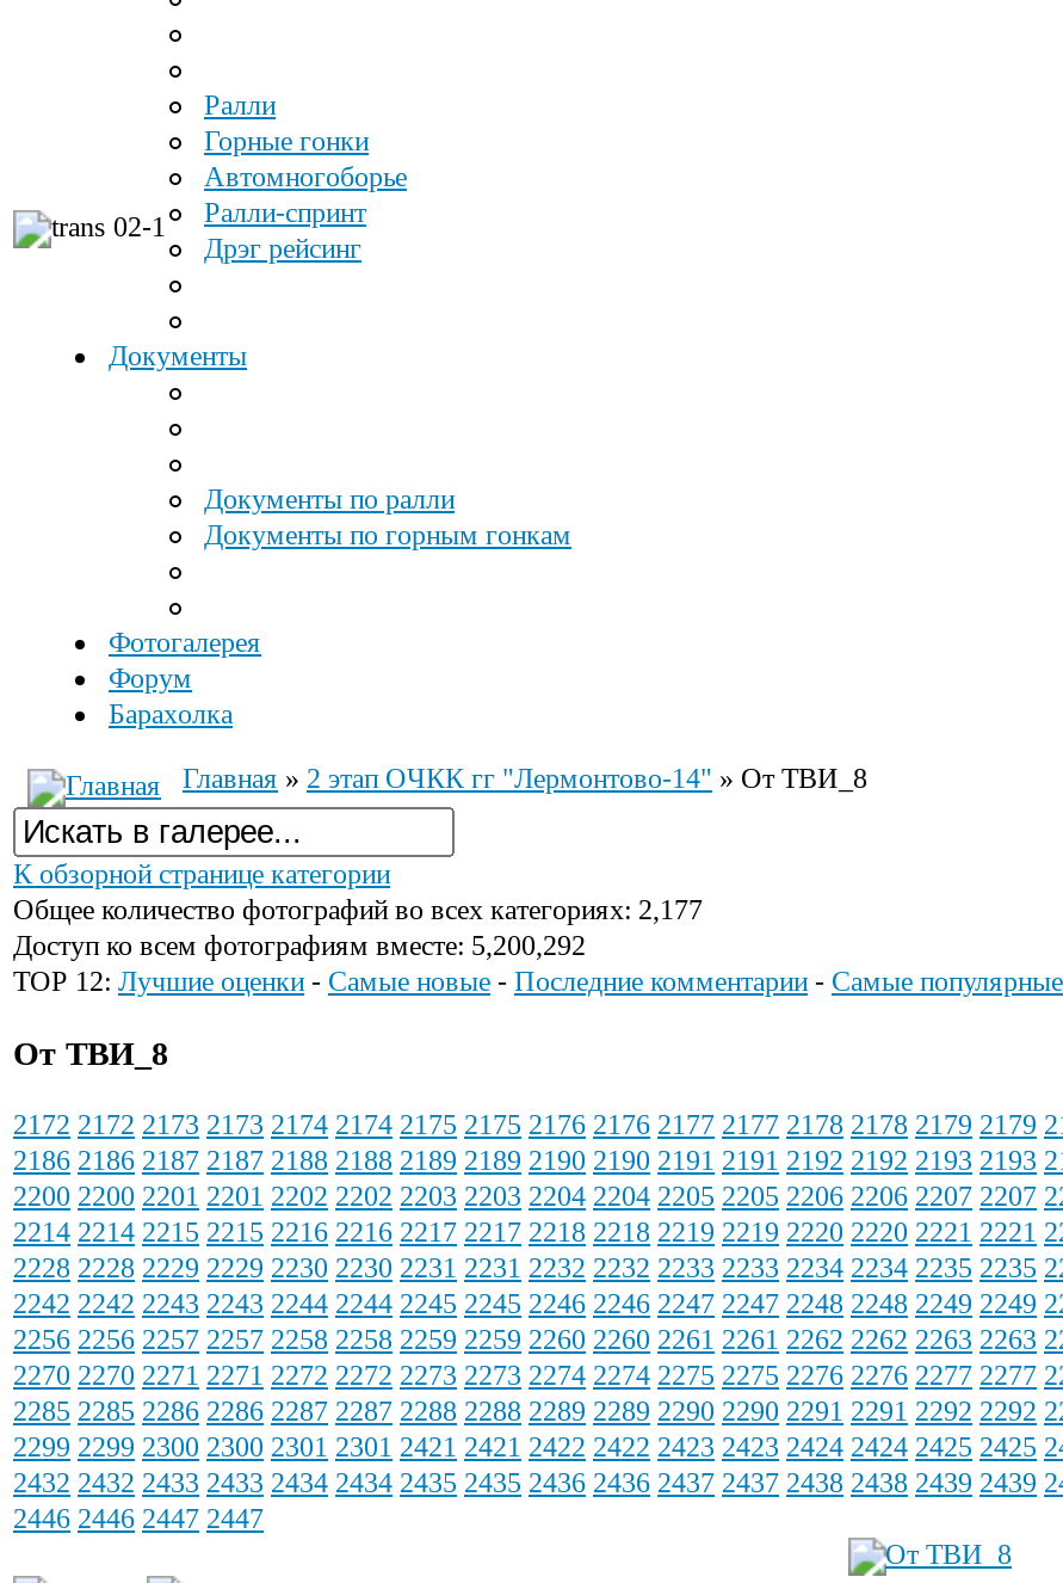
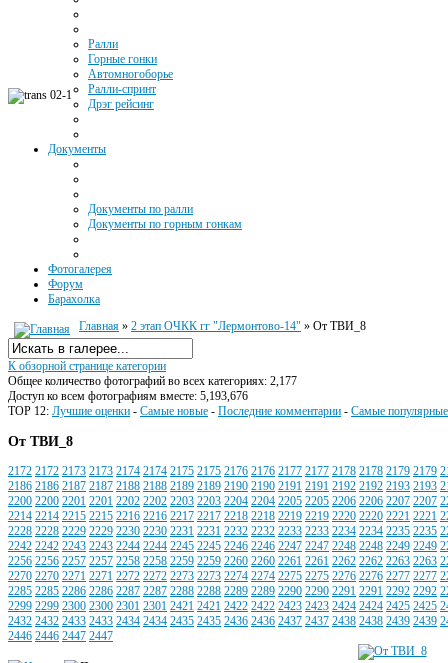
- Доступ ко всем фотографиям вместе: 5,200,292
+ Доступ ко всем фотографиям вместе: 5,193,676
